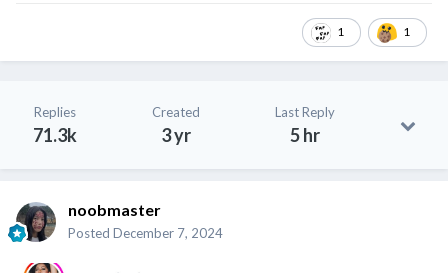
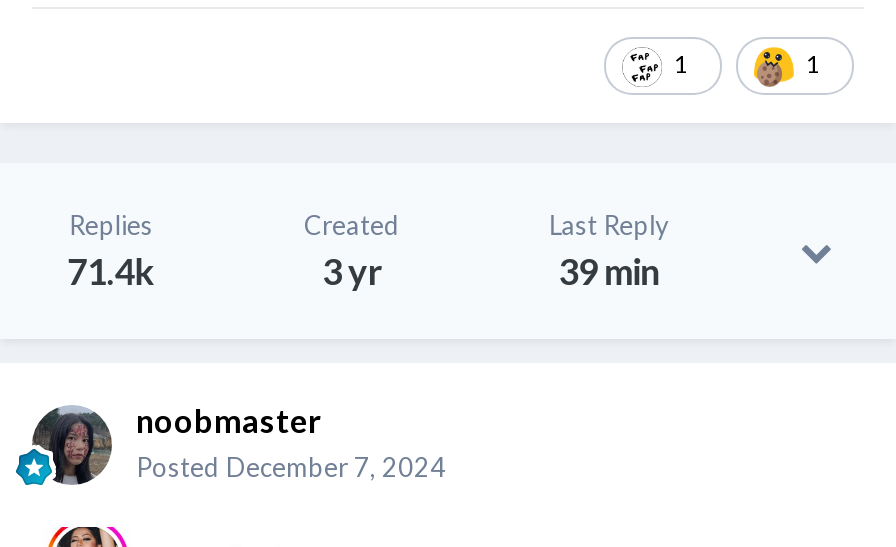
- 71.3k
+ 71.4k

- 5 hr
+ 39 min
